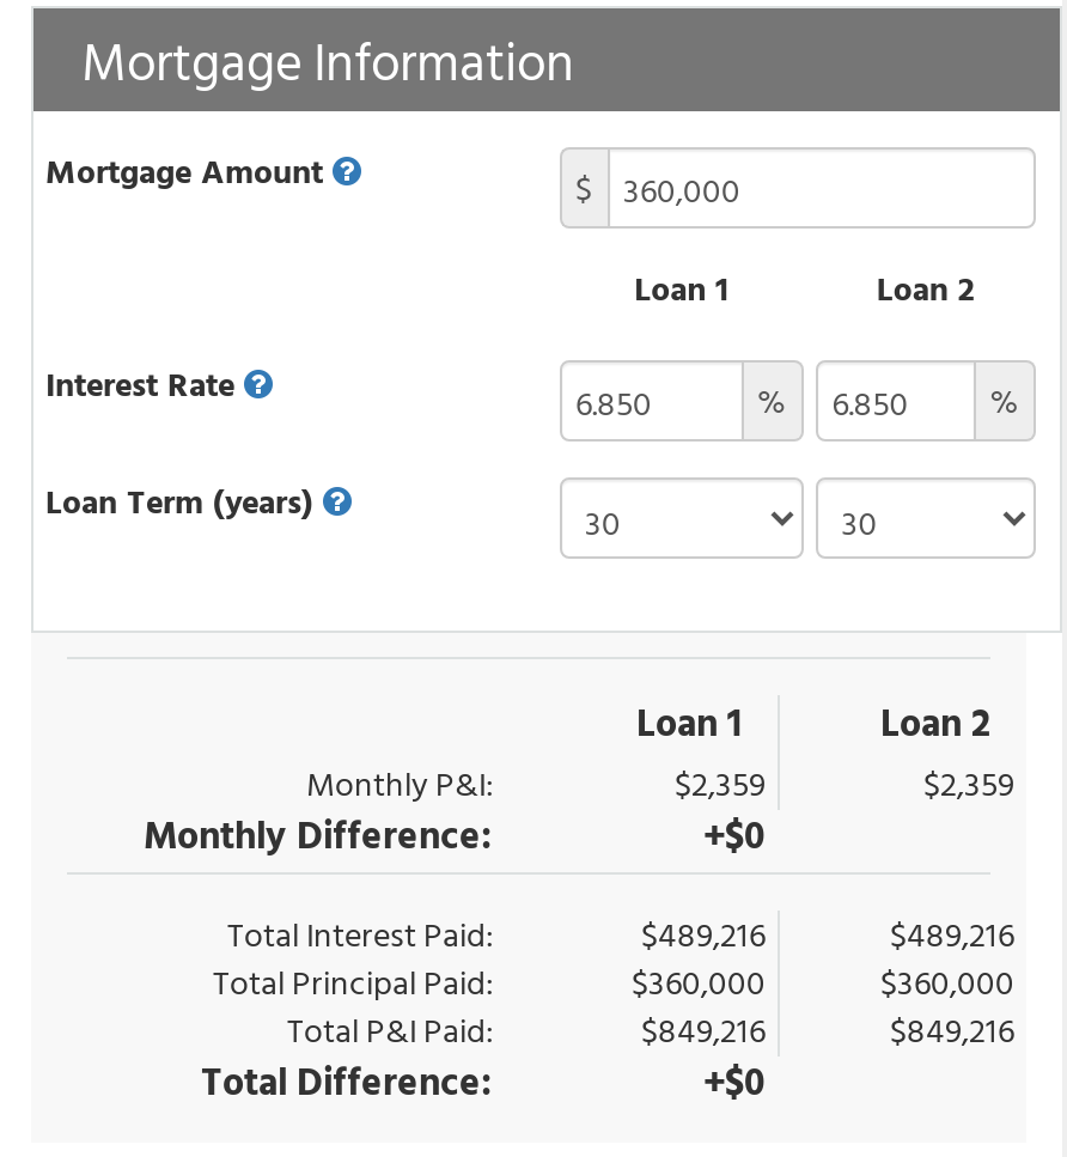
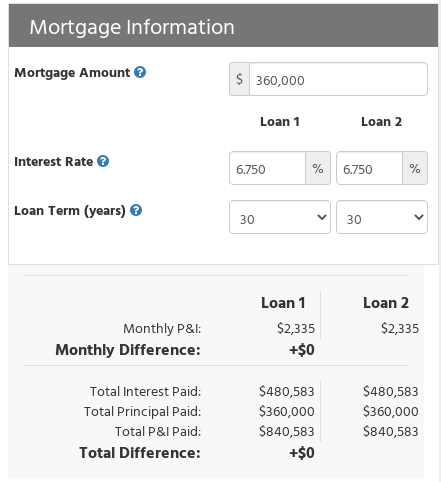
- $2,359
+ $2,335

- $2,359
+ $2,335

- $489,216
+ $480,583

- $489,216
+ $480,583

- $849,216
+ $840,583

- $849,216
+ $840,583
